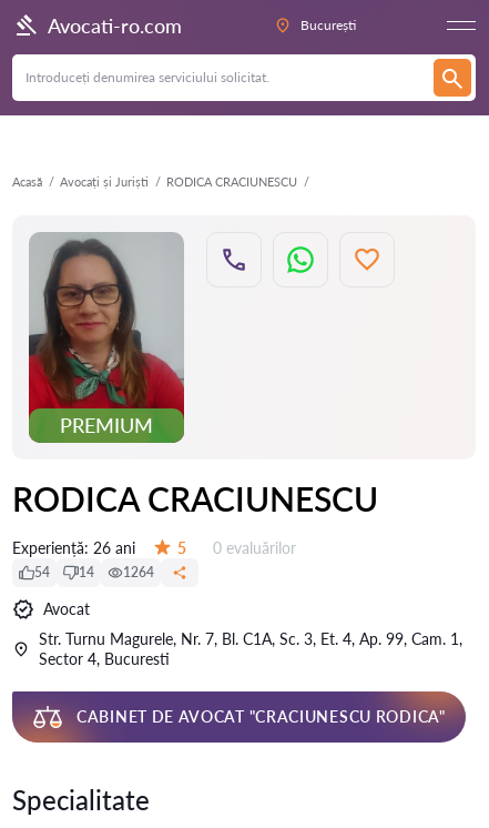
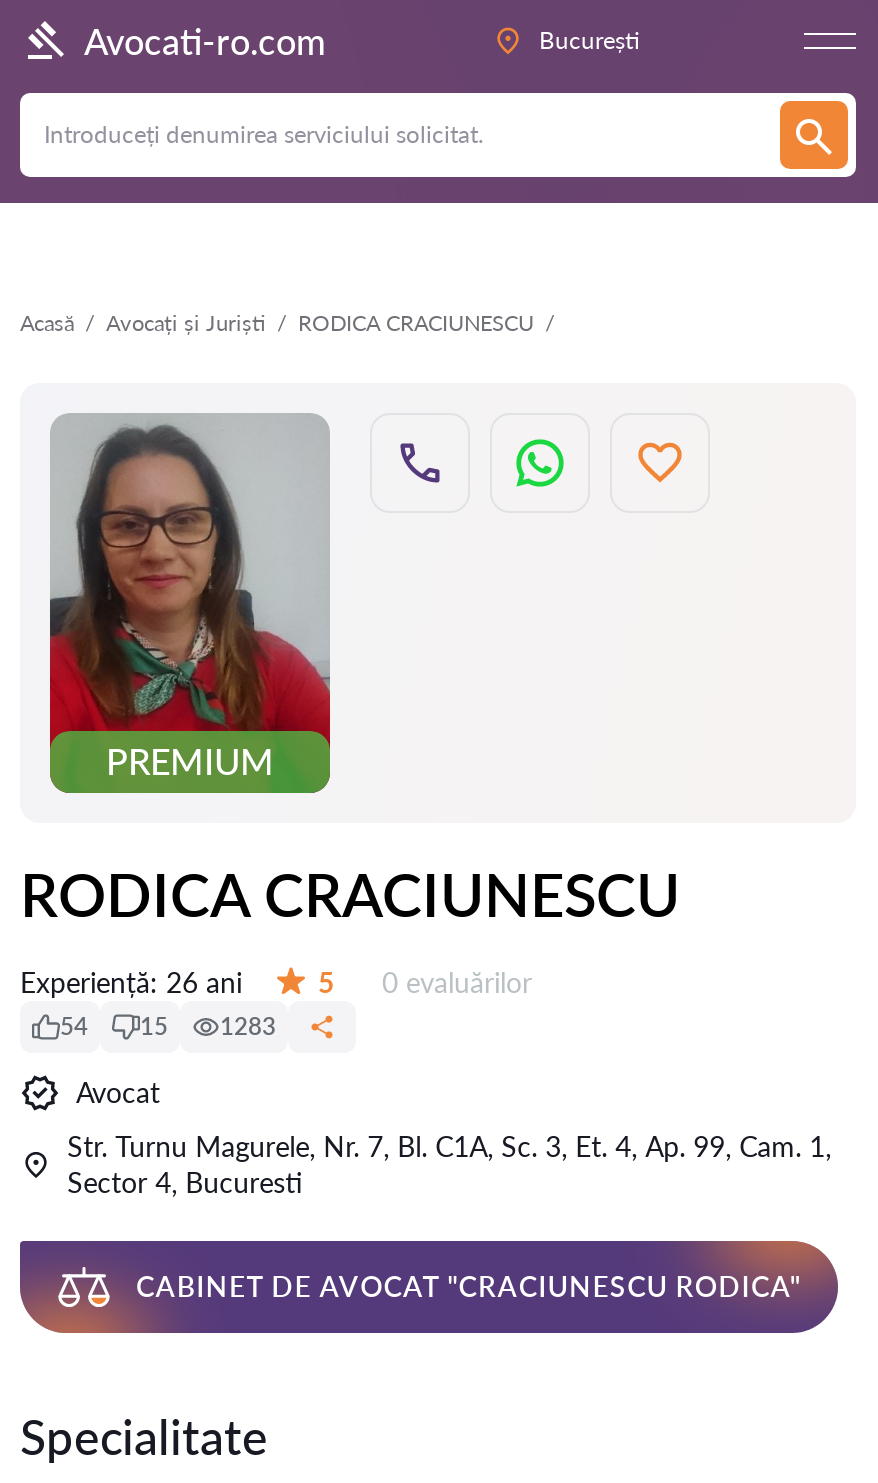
- 14
+ 15

- 1264
+ 1283
